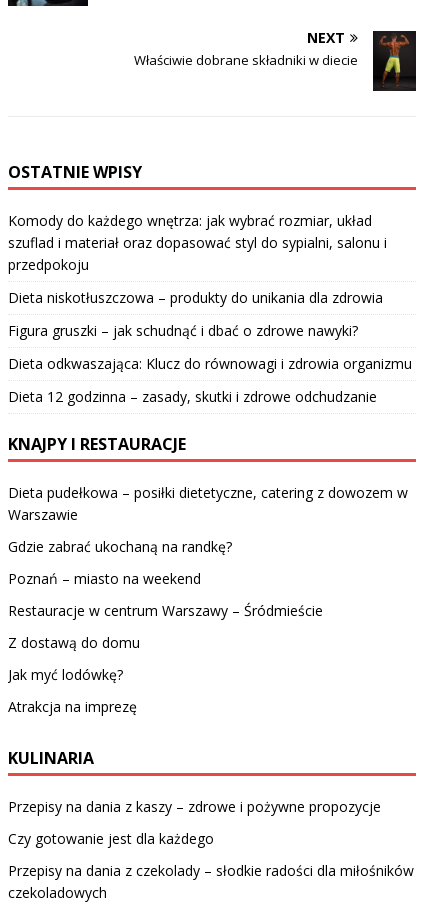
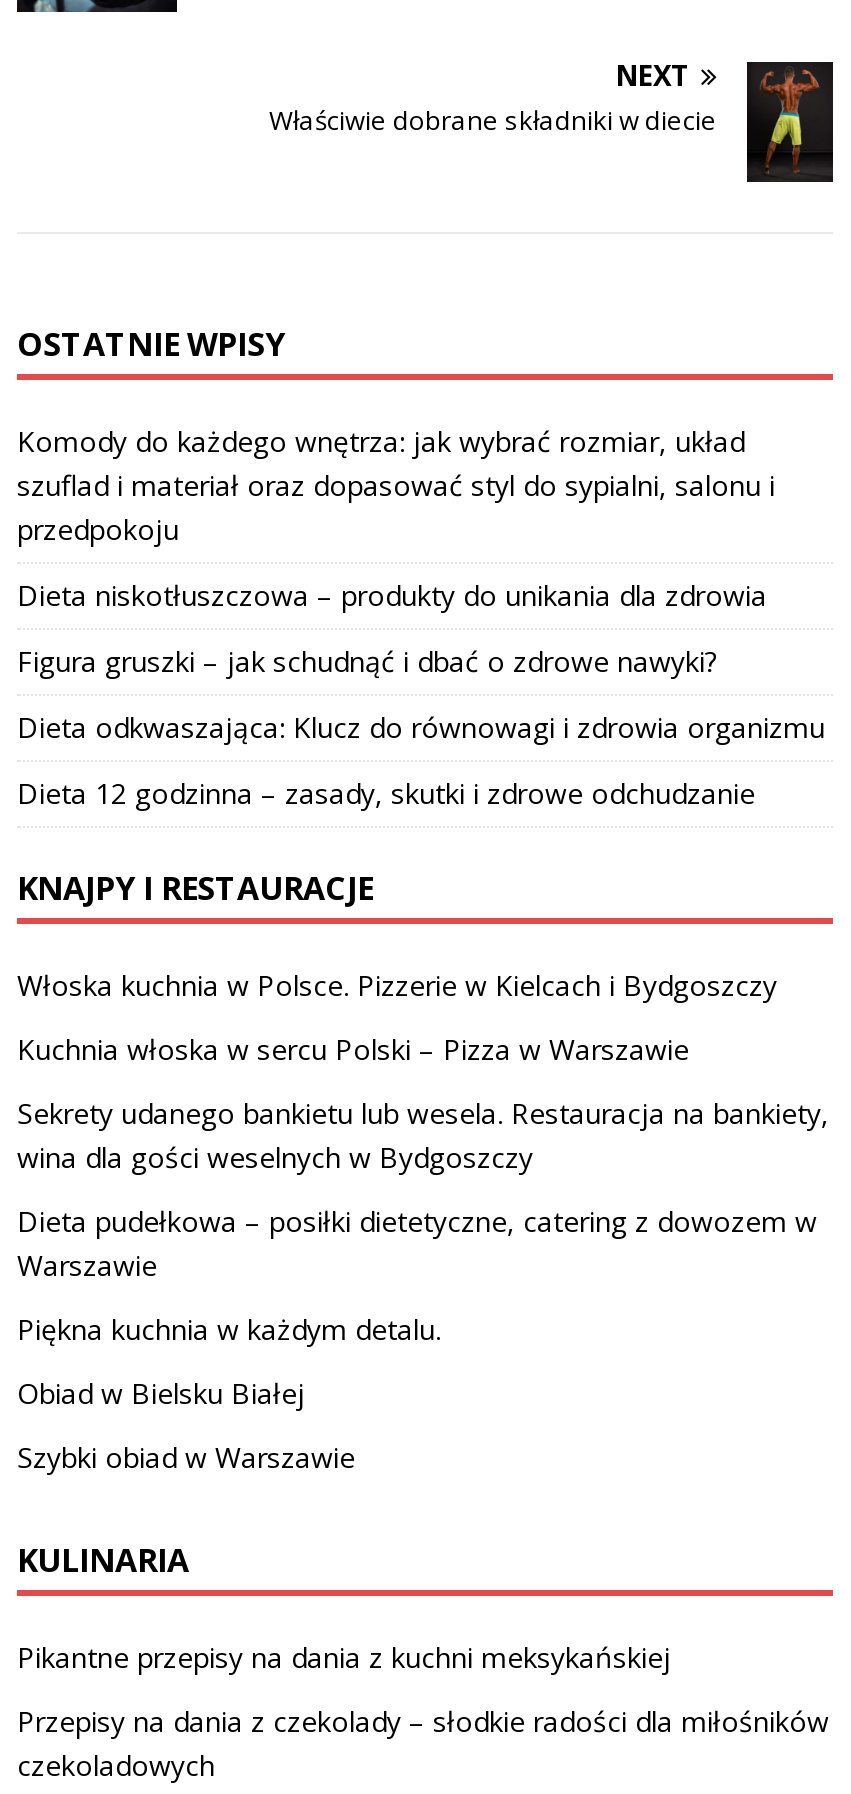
+ Włoska kuchnia w Polsce. Pizzerie w Kielcach i Bydgoszczy
+ Kuchnia włoska w sercu Polski – Pizza w Warszawie
+ Sekrety udanego bankietu lub wesela. Restauracja na bankiety,
+ wina dla gości weselnych w Bydgoszczy

moved down: Dieta pudełkowa – posiłki dietetyczne, catering z dowozem w | Warszawie

- Gdzie zabrać ukochaną na randkę?
- Poznań – miasto na weekend
- Restauracje w centrum Warszawy – Śródmieście
- Z dostawą do domu
- Jak myć lodówkę?
- Atrakcja na imprezę
+ Piękna kuchnia w każdym detalu.
+ Obiad w Bielsku Białej
+ Szybki obiad w Warszawie

moved down: KULINARIA

- Przepisy na dania z kaszy – zdrowe i pożywne propozycje
- Czy gotowanie jest dla każdego
+ Pikantne przepisy na dania z kuchni meksykańskiej
